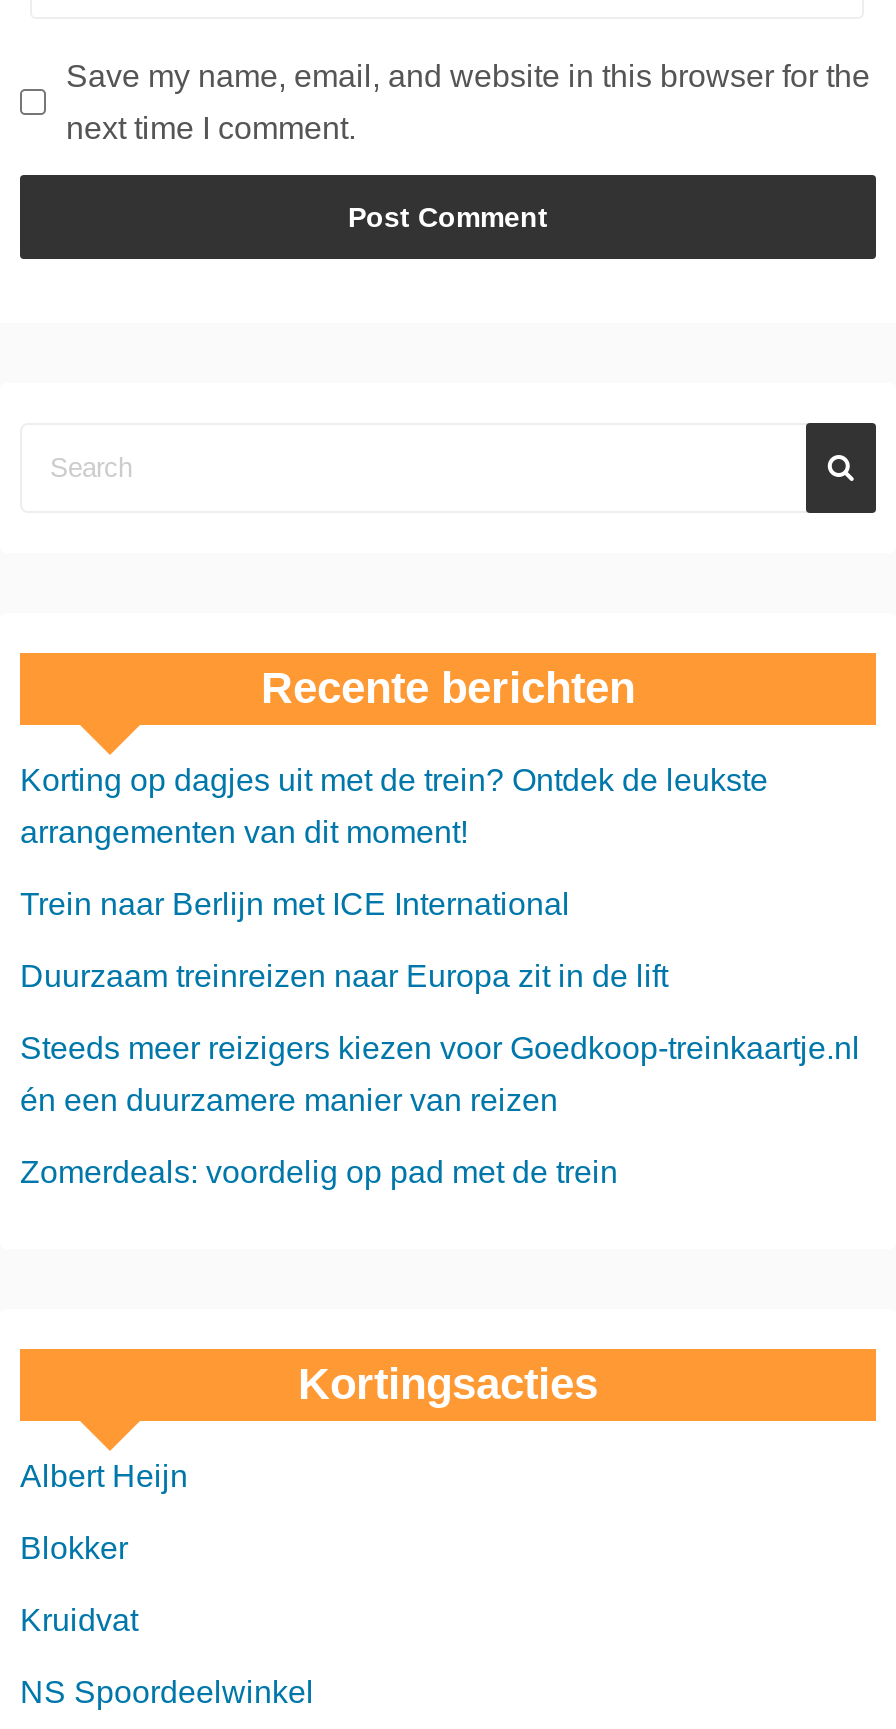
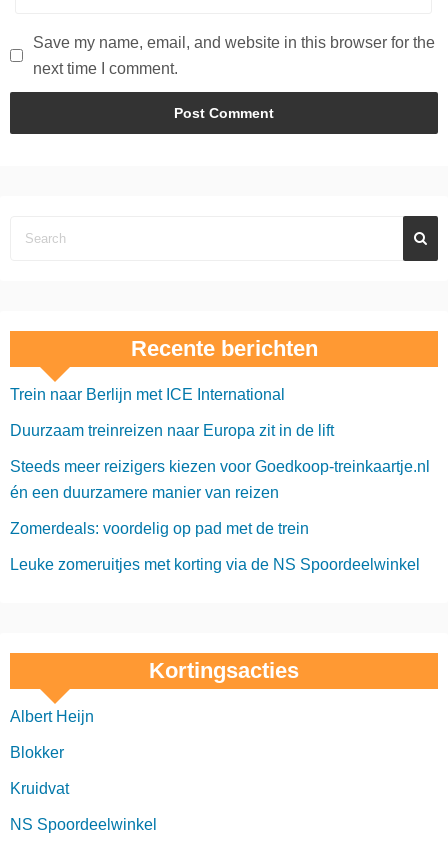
- Korting op dagjes uit met de trein? Ontdek de leukste
- arrangementen van dit moment!

moved up: Trein naar Berlijn met ICE International | Duurzaam treinreizen naar Europa zit in de lift | Steeds meer reizigers kiezen voor Goedkoop-treinkaartje.nl | én een duurzamere manier van reizen | Zomerdeals: voordelig op pad met de trein

+ Leuke zomeruitjes met korting via de NS Spoordeelwinkel
